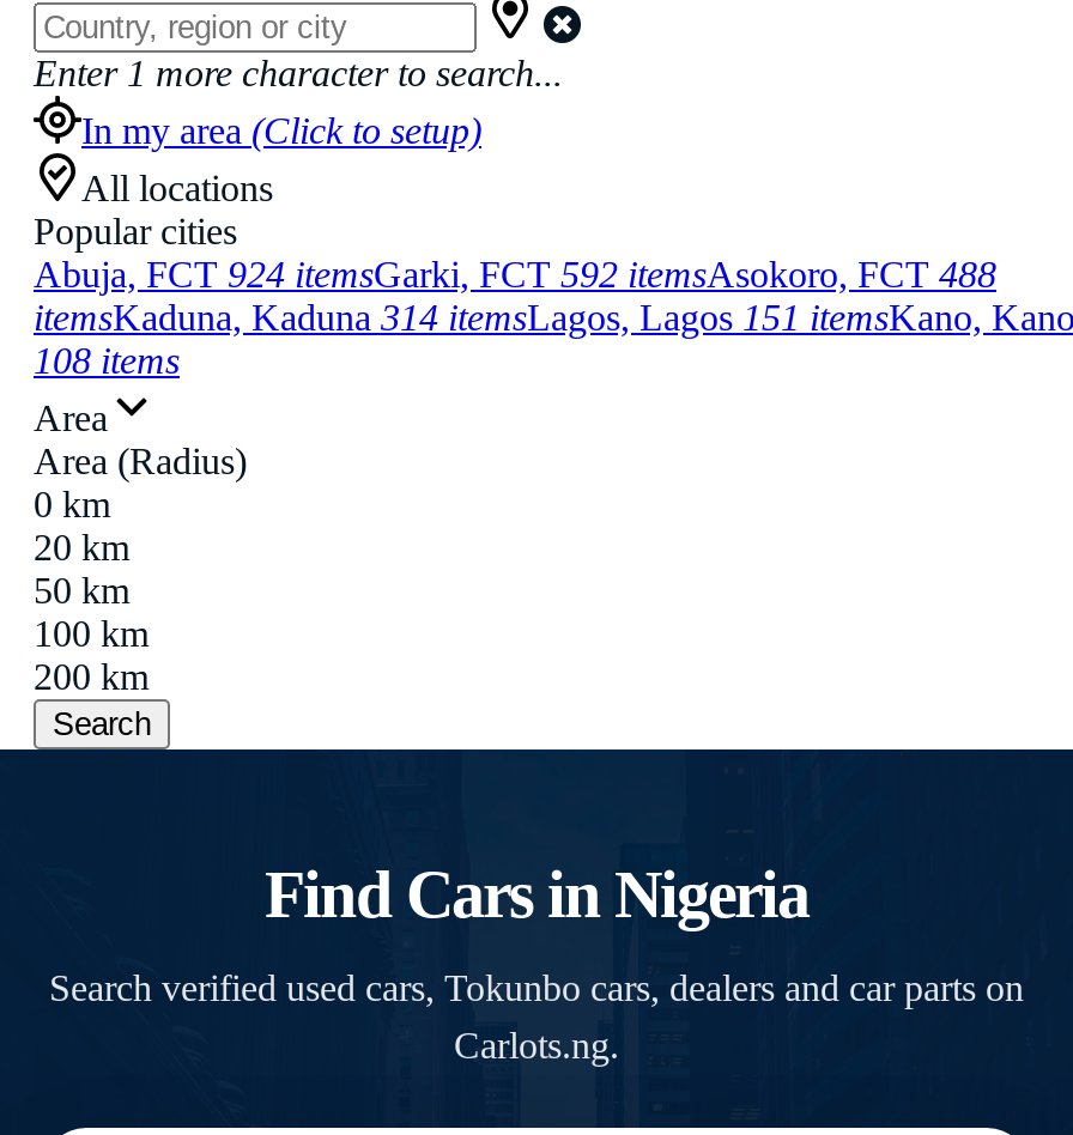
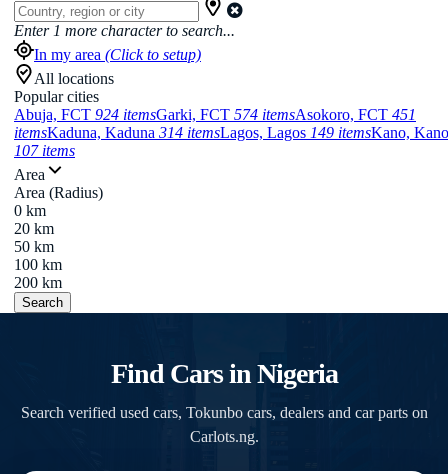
- Abuja, FCT 924 itemsGarki, FCT 592 itemsAsokoro, FCT 488
+ Abuja, FCT 924 itemsGarki, FCT 574 itemsAsokoro, FCT 451

- itemsKaduna, Kaduna 314 itemsLagos, Lagos 151 itemsKano, Kano
+ itemsKaduna, Kaduna 314 itemsLagos, Lagos 149 itemsKano, Kano

- 108 items
+ 107 items
